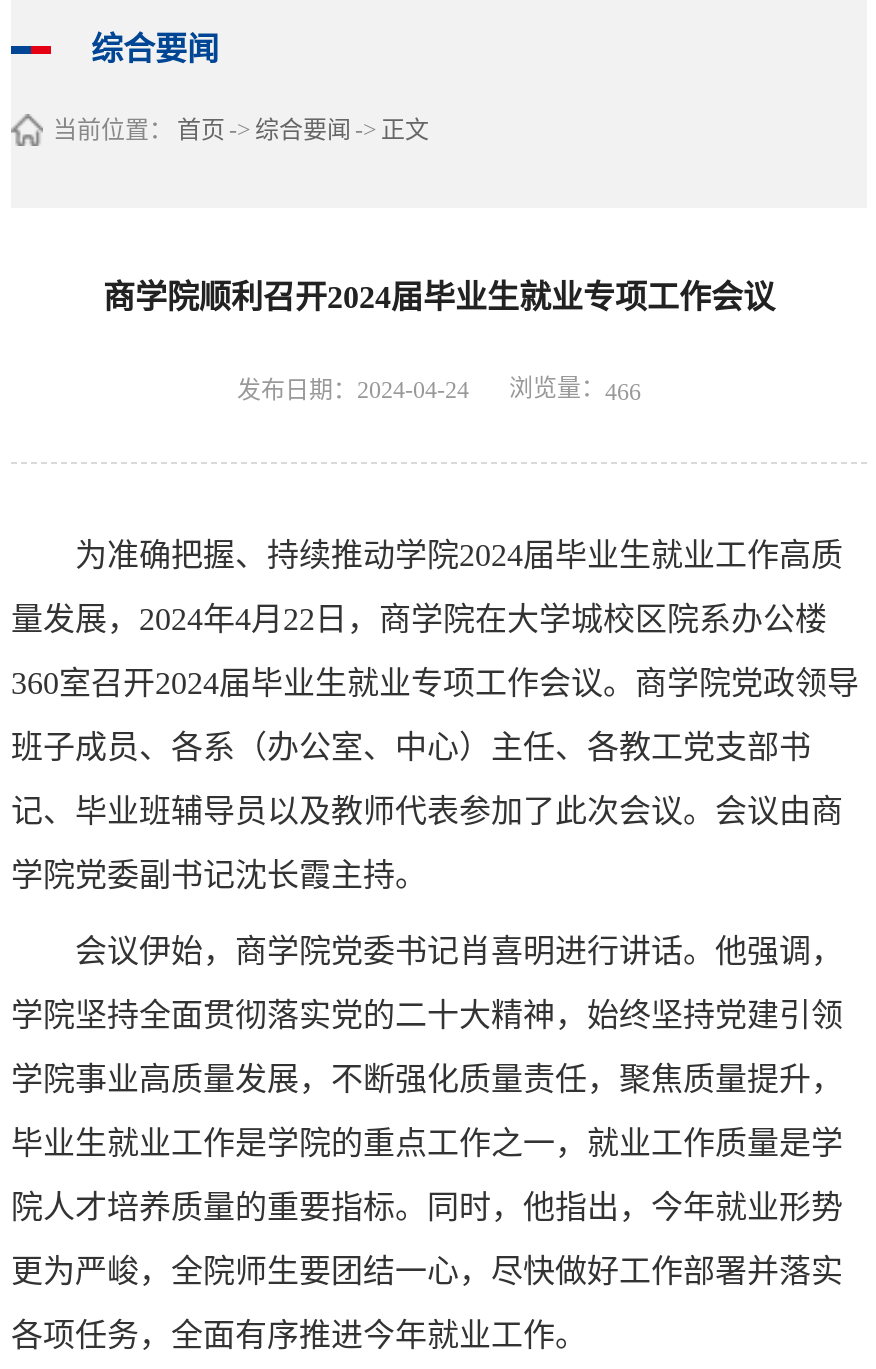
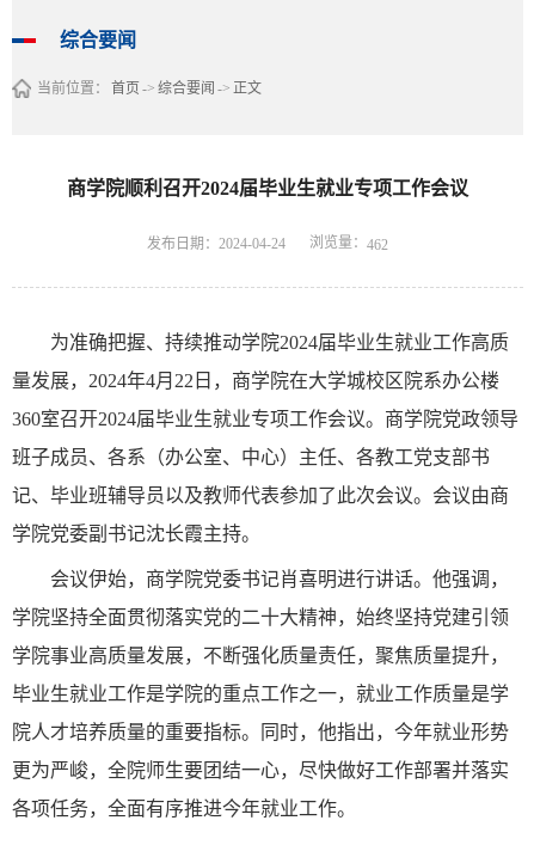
- 发布日期：2024-04-24 浏览量：466
+ 发布日期：2024-04-24 浏览量：462
